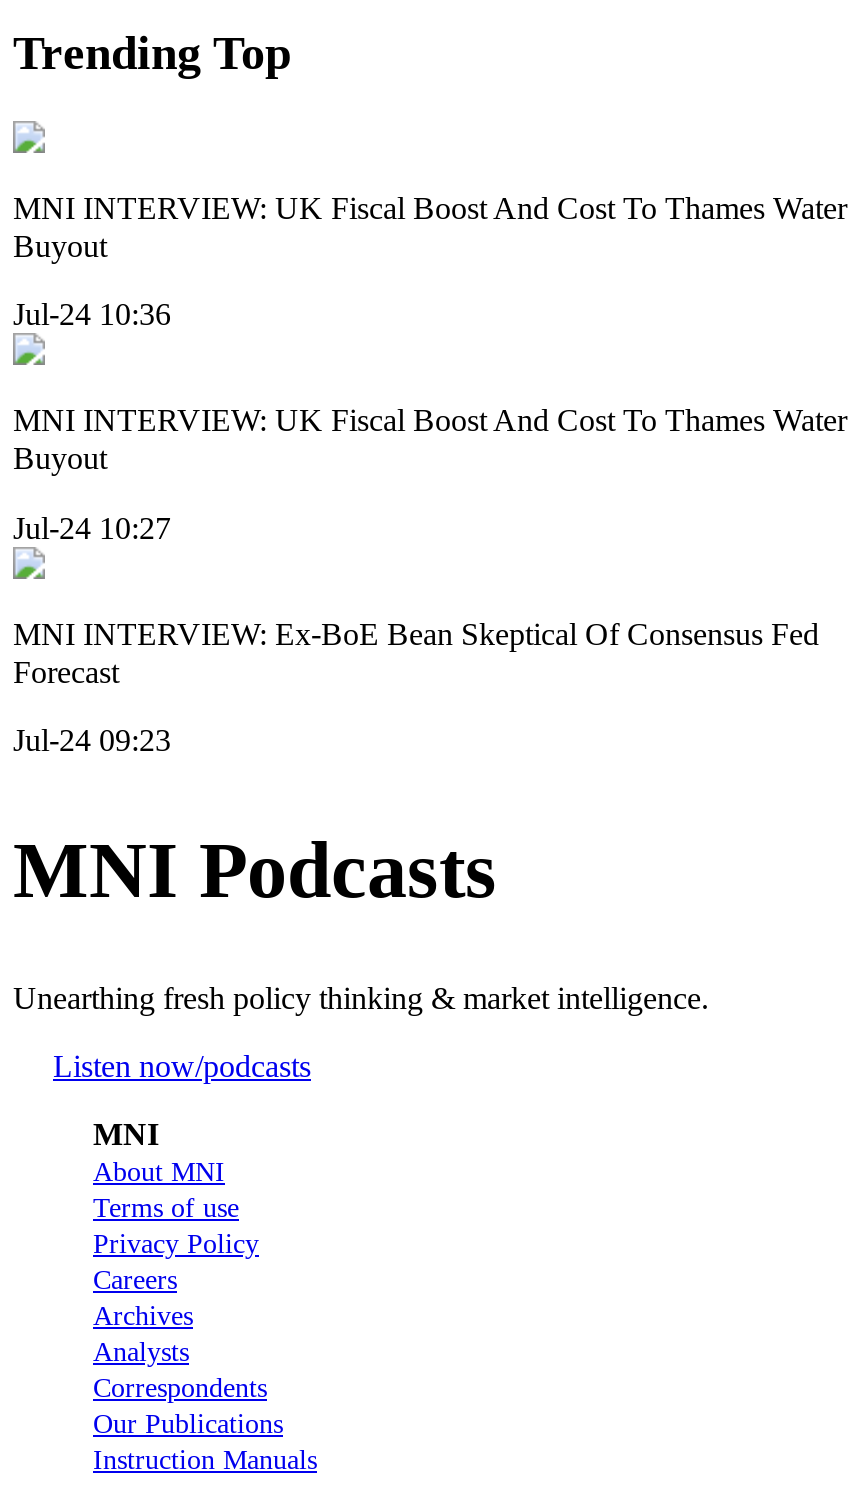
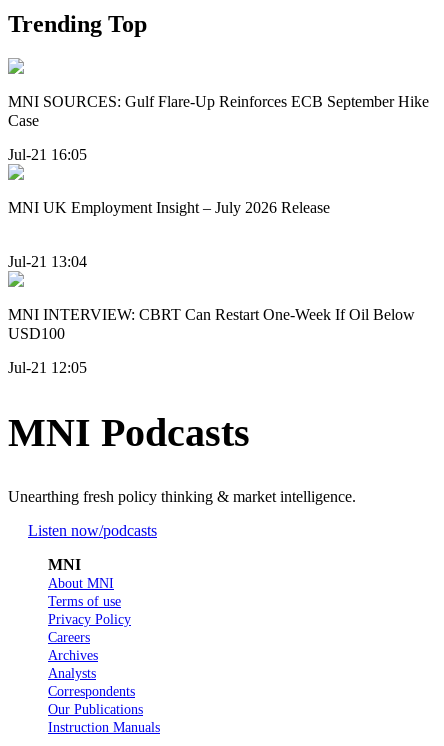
- MNI INTERVIEW: UK Fiscal Boost And Cost To Thames Water
- Buyout
+ MNI SOURCES: Gulf Flare-Up Reinforces ECB September Hike
+ Case

- Jul-24 10:36
+ Jul-21 16:05

- MNI INTERVIEW: UK Fiscal Boost And Cost To Thames Water
- Buyout
+ MNI UK Employment Insight – July 2026 Release

- Jul-24 10:27
+ Jul-21 13:04

- MNI INTERVIEW: Ex-BoE Bean Skeptical Of Consensus Fed
- Forecast
+ MNI INTERVIEW: CBRT Can Restart One-Week If Oil Below
+ USD100

- Jul-24 09:23
+ Jul-21 12:05
